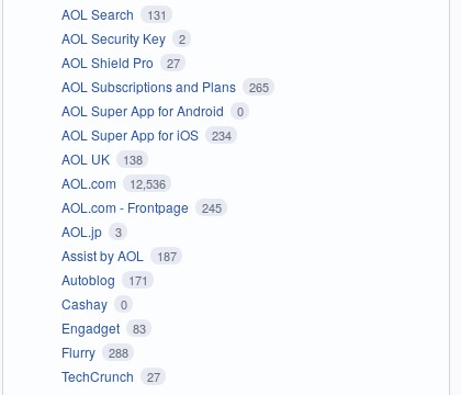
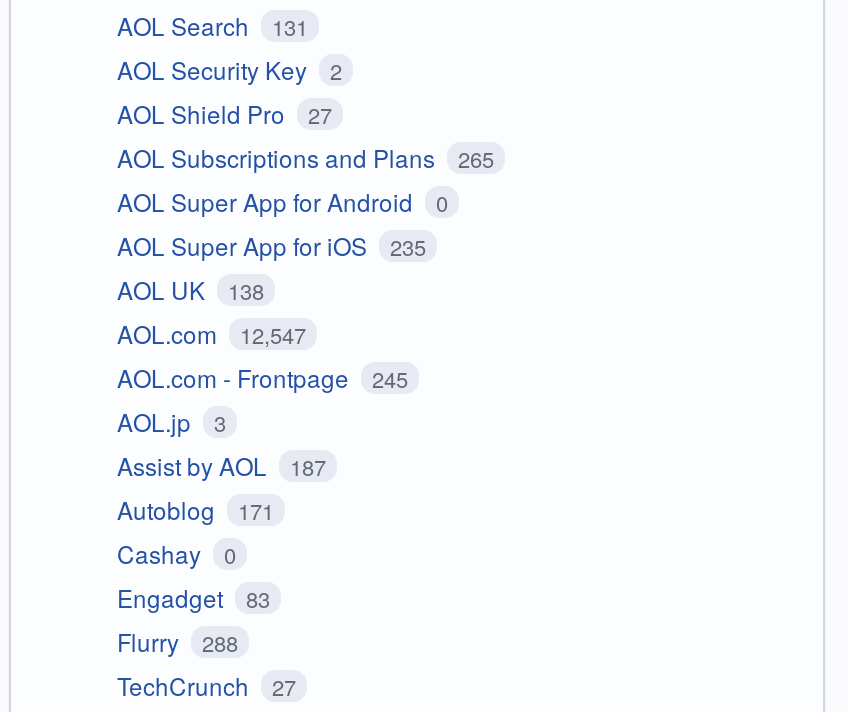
- AOL Super App for iOS 234
+ AOL Super App for iOS 235

- AOL.com 12,536
+ AOL.com 12,547
